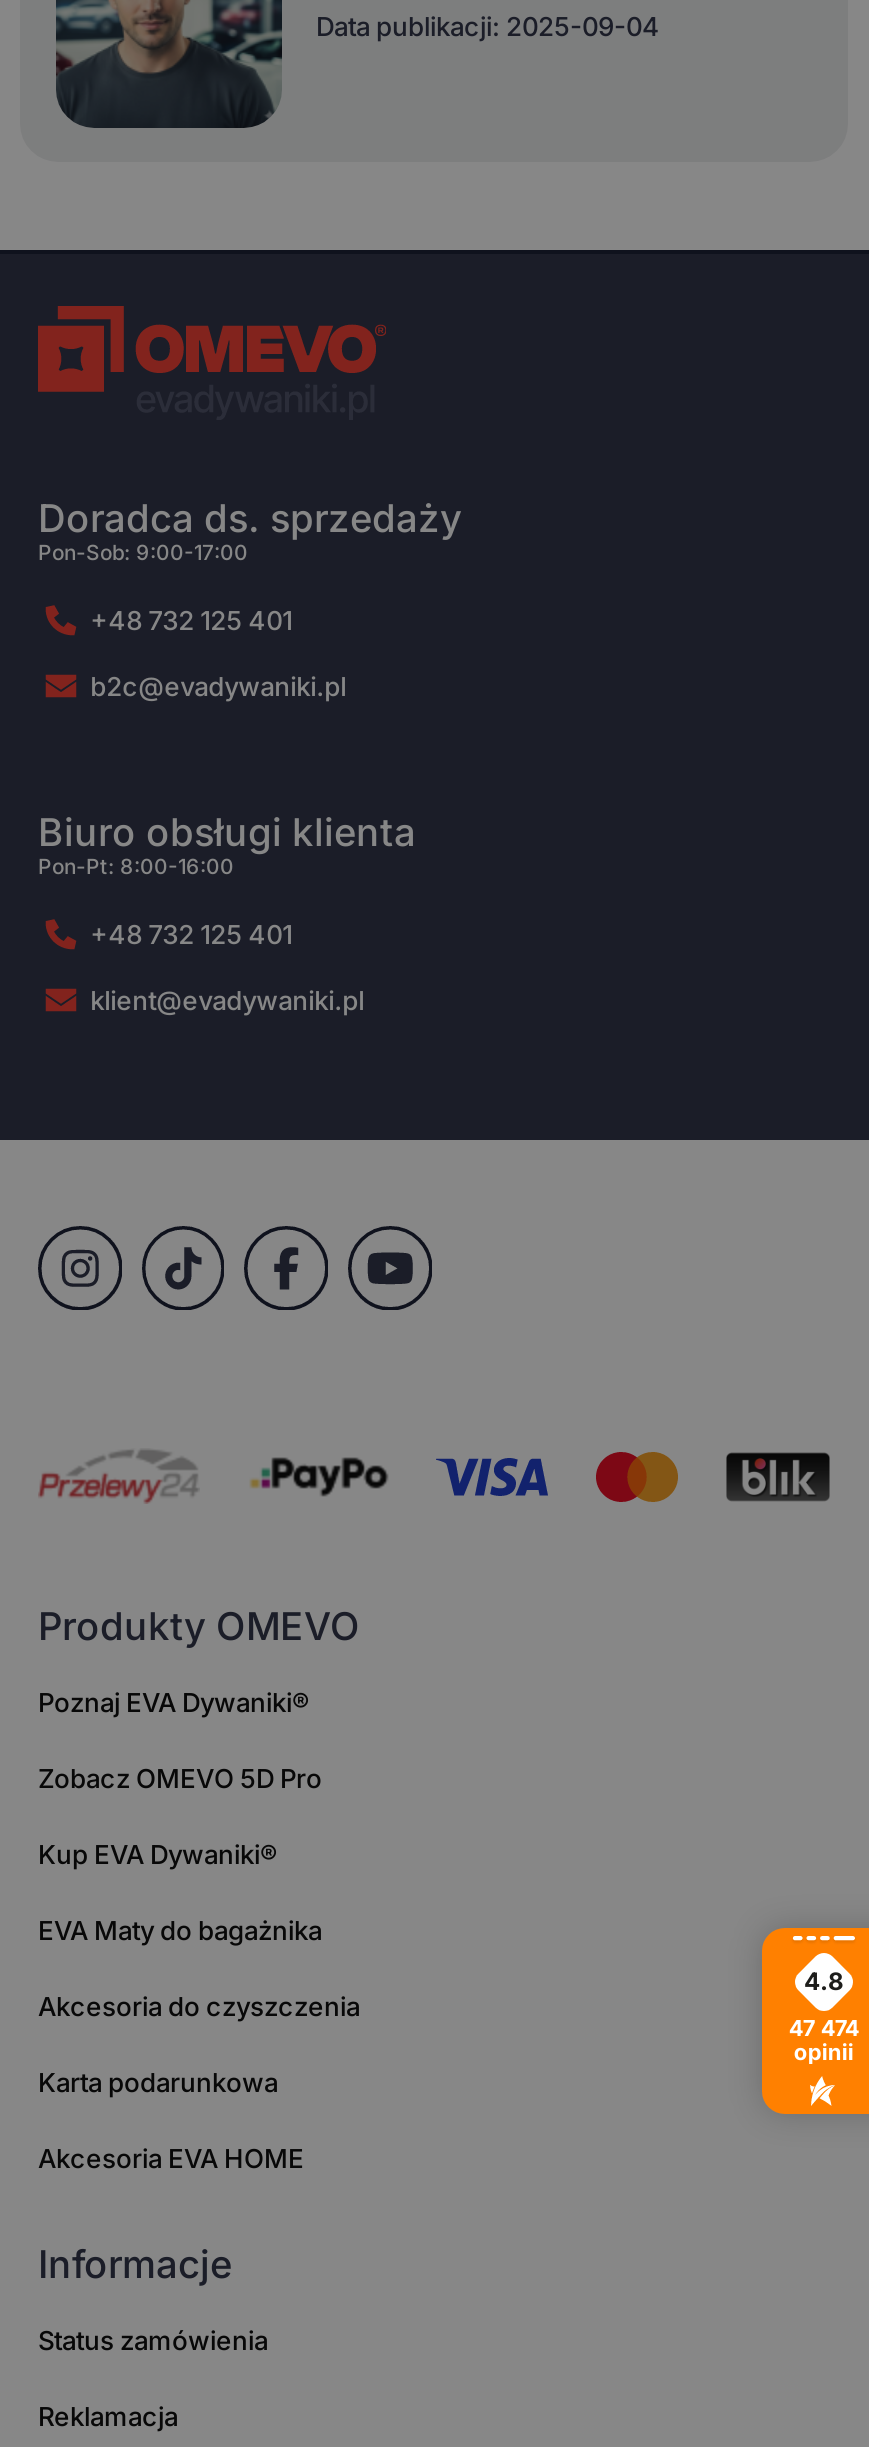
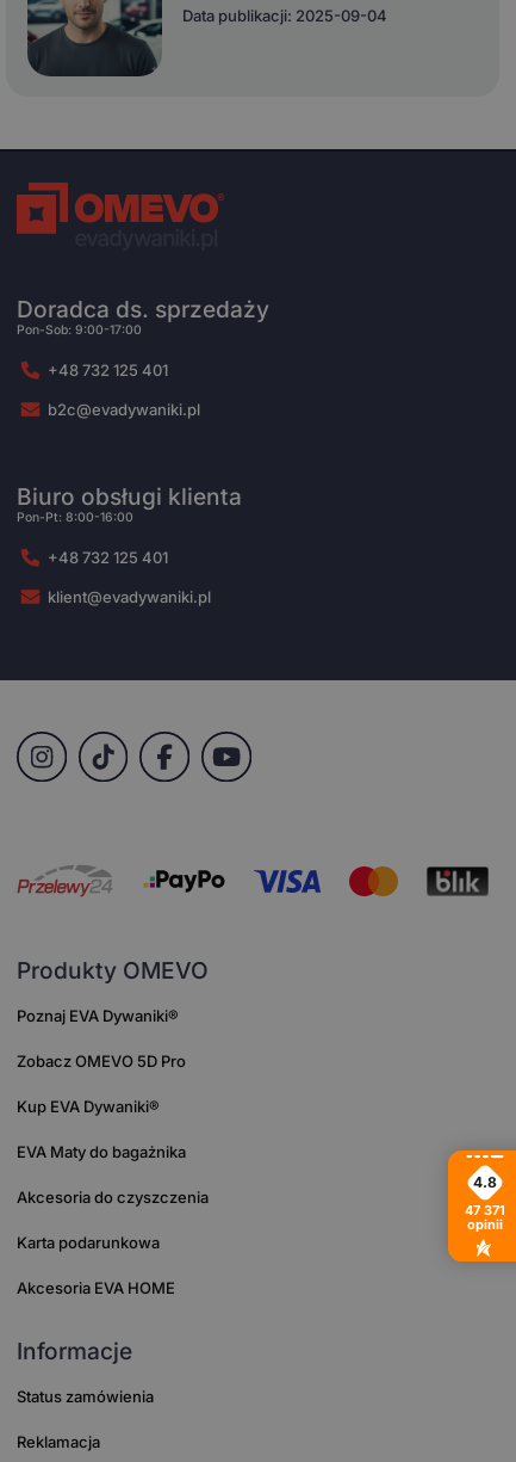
- 47 474
+ 47 371
